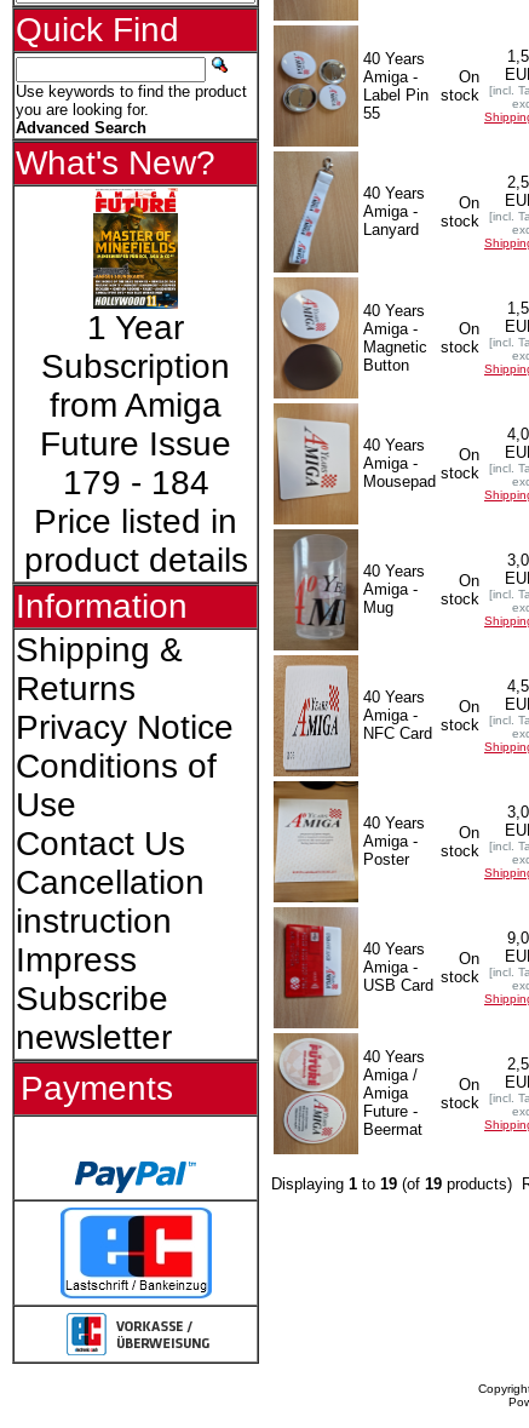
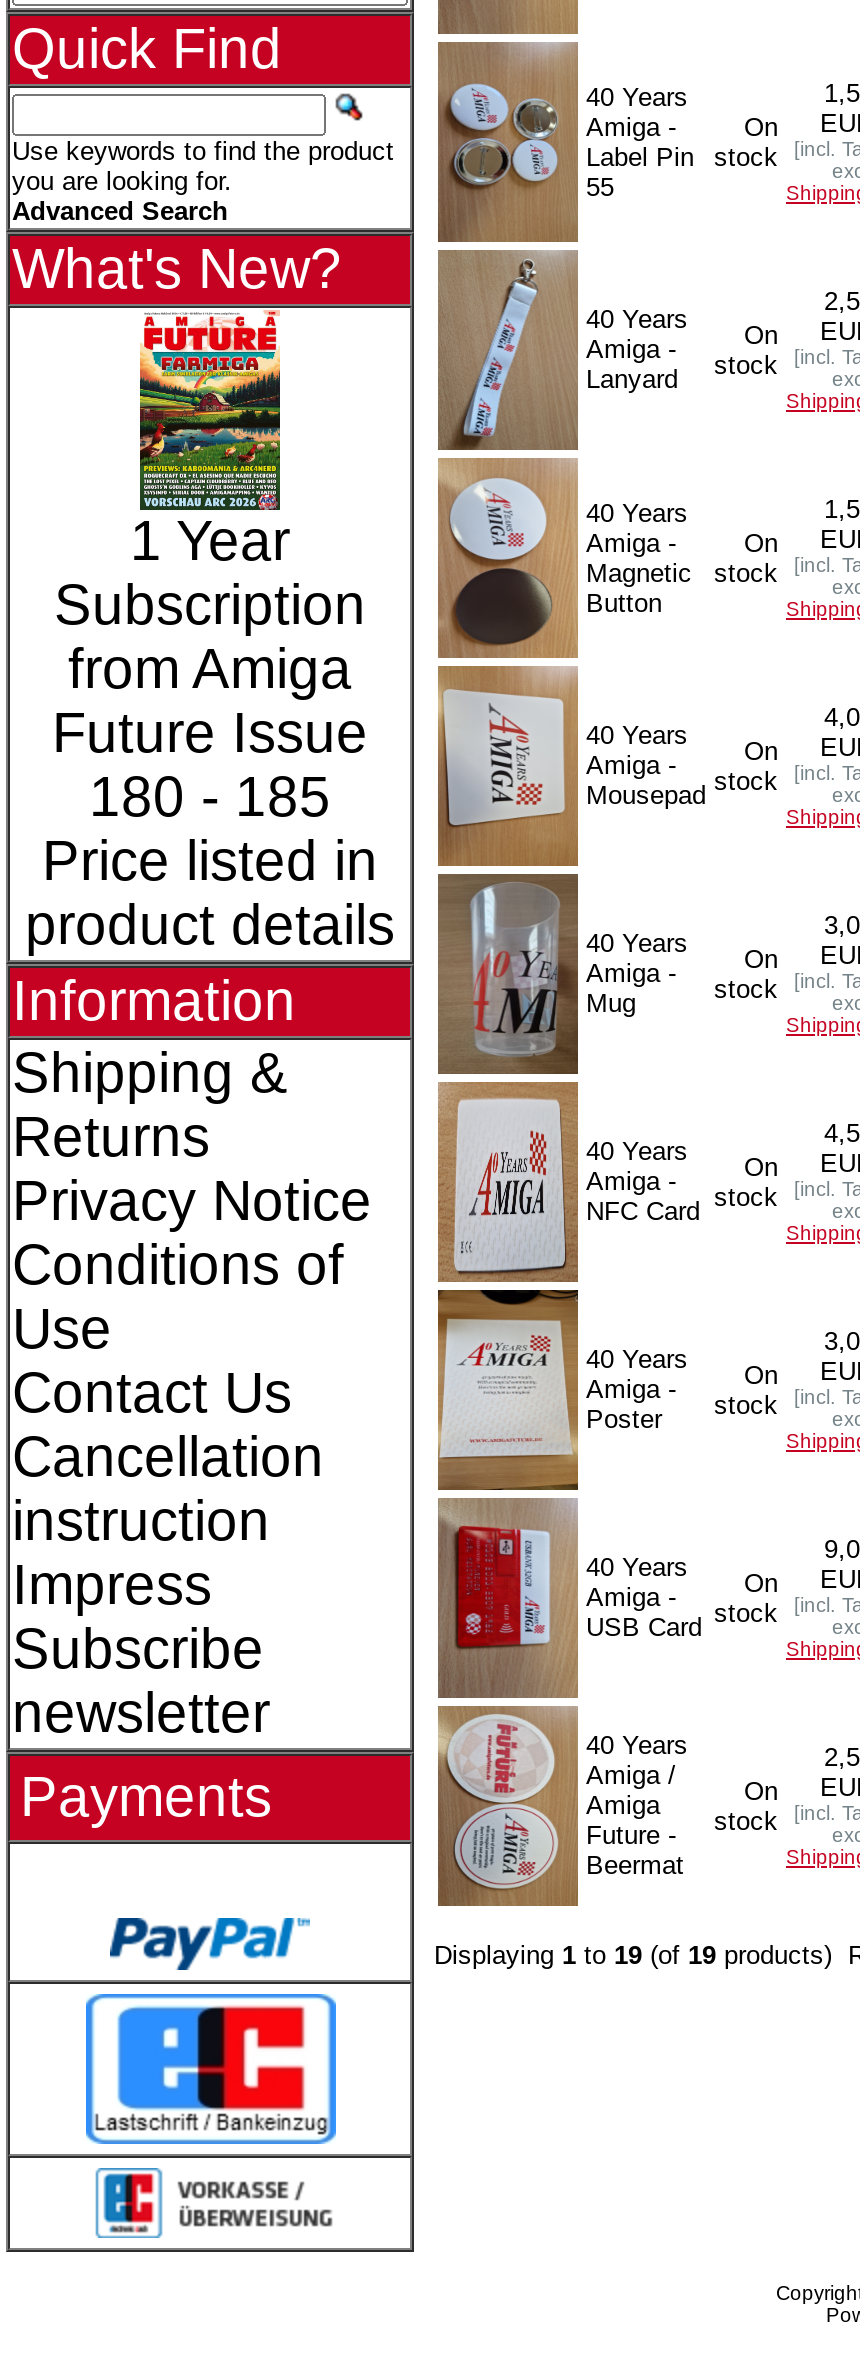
- [image]
+ [image]

- 179 - 184
+ 180 - 185
